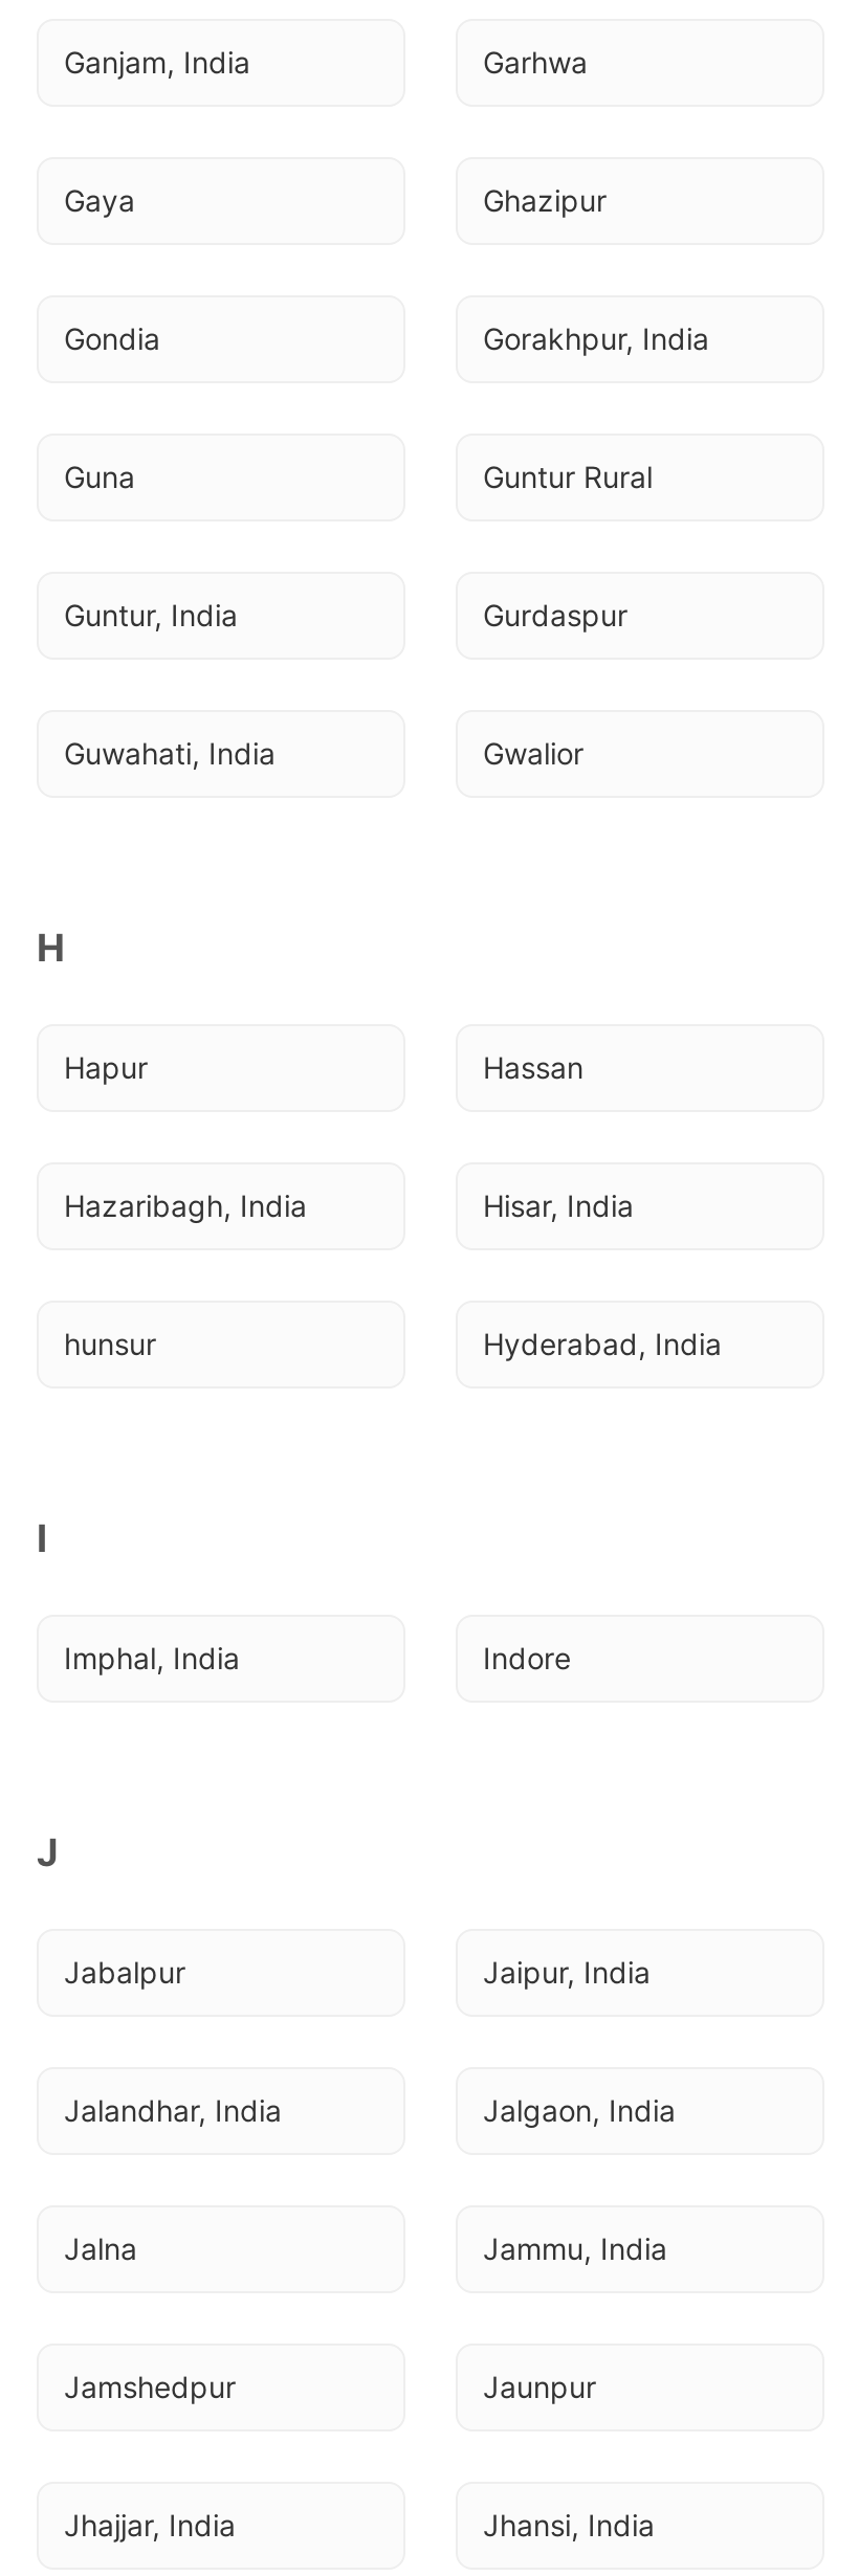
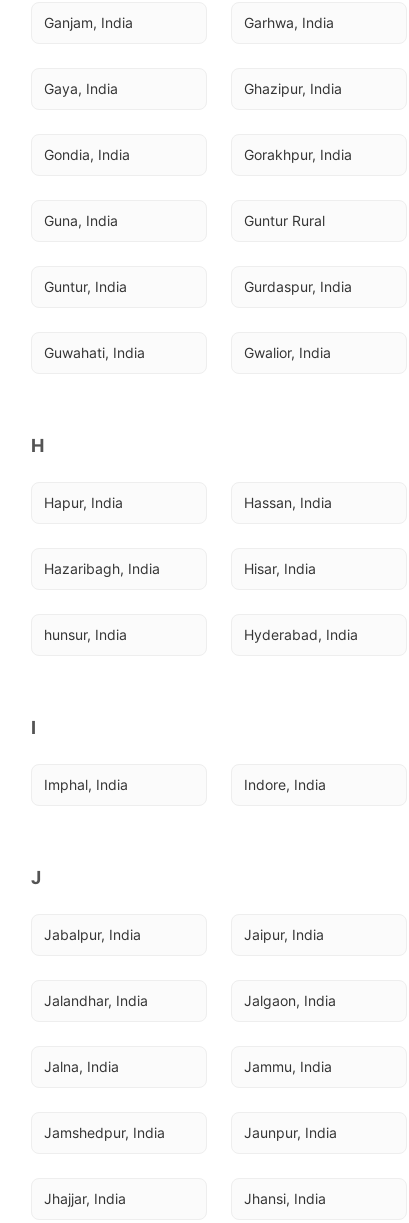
- Garhwa
+ Garhwa, India

- Gaya
- Ghazipur
+ Gaya, India
+ Ghazipur, India

- Gondia
+ Gondia, India

- Guna
+ Guna, India

- Gurdaspur
+ Gurdaspur, India

- Gwalior
+ Gwalior, India

- Hapur
- Hassan
+ Hapur, India
+ Hassan, India

- hunsur
+ hunsur, India

- Indore
+ Indore, India

- Jabalpur
+ Jabalpur, India

- Jalna
+ Jalna, India

- Jamshedpur
- Jaunpur
+ Jamshedpur, India
+ Jaunpur, India
